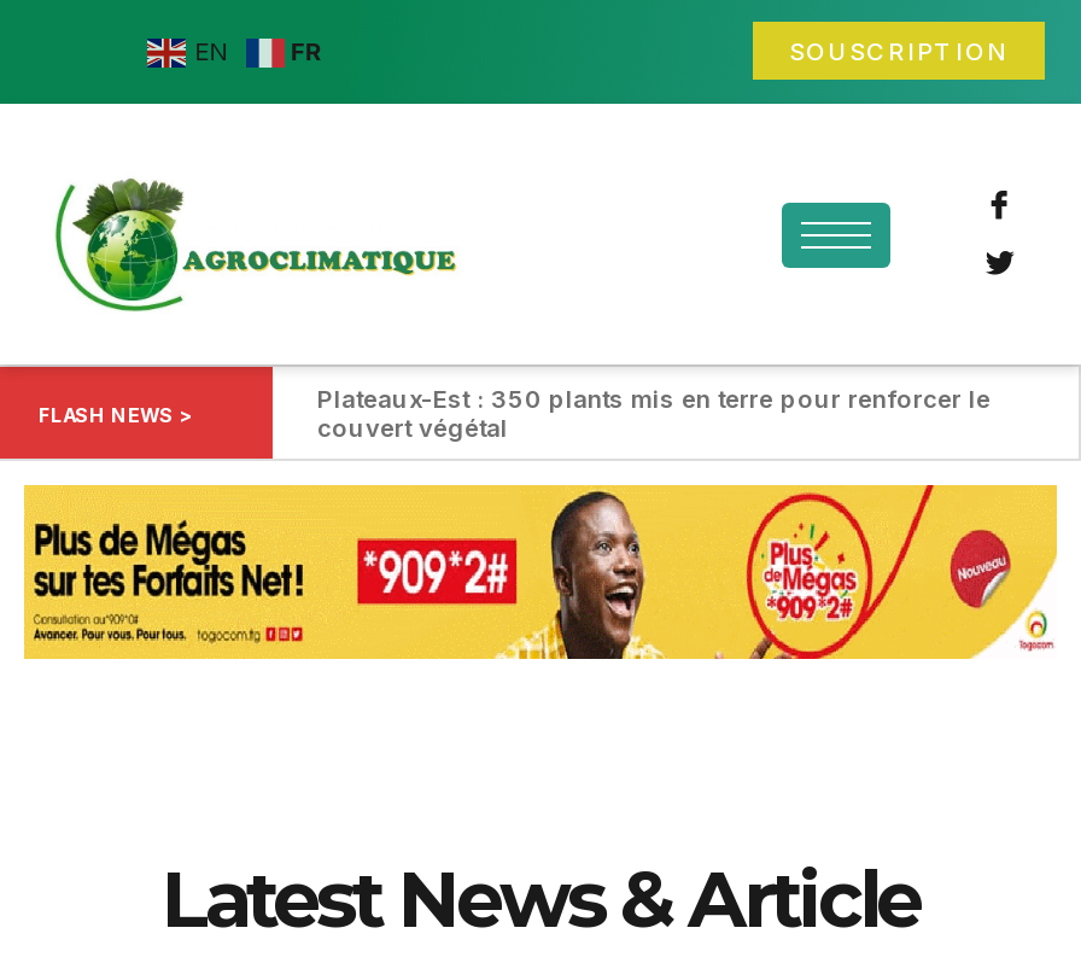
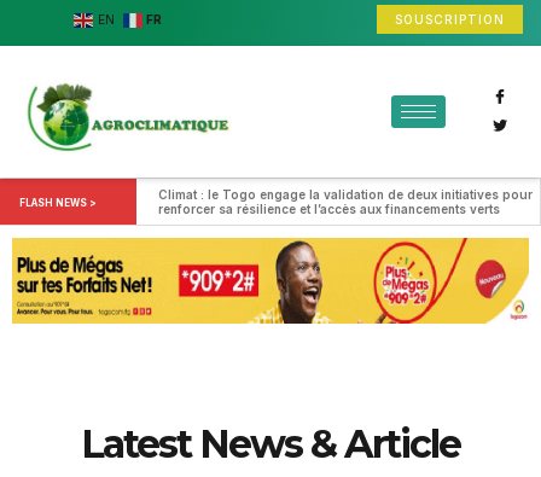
- Plateaux-Est : 350 plants mis en terre pour renforcer le
- couvert végétal
+ Climat : le Togo engage la validation de deux initiatives pour
+ renforcer sa résilience et l’accès aux financements verts
